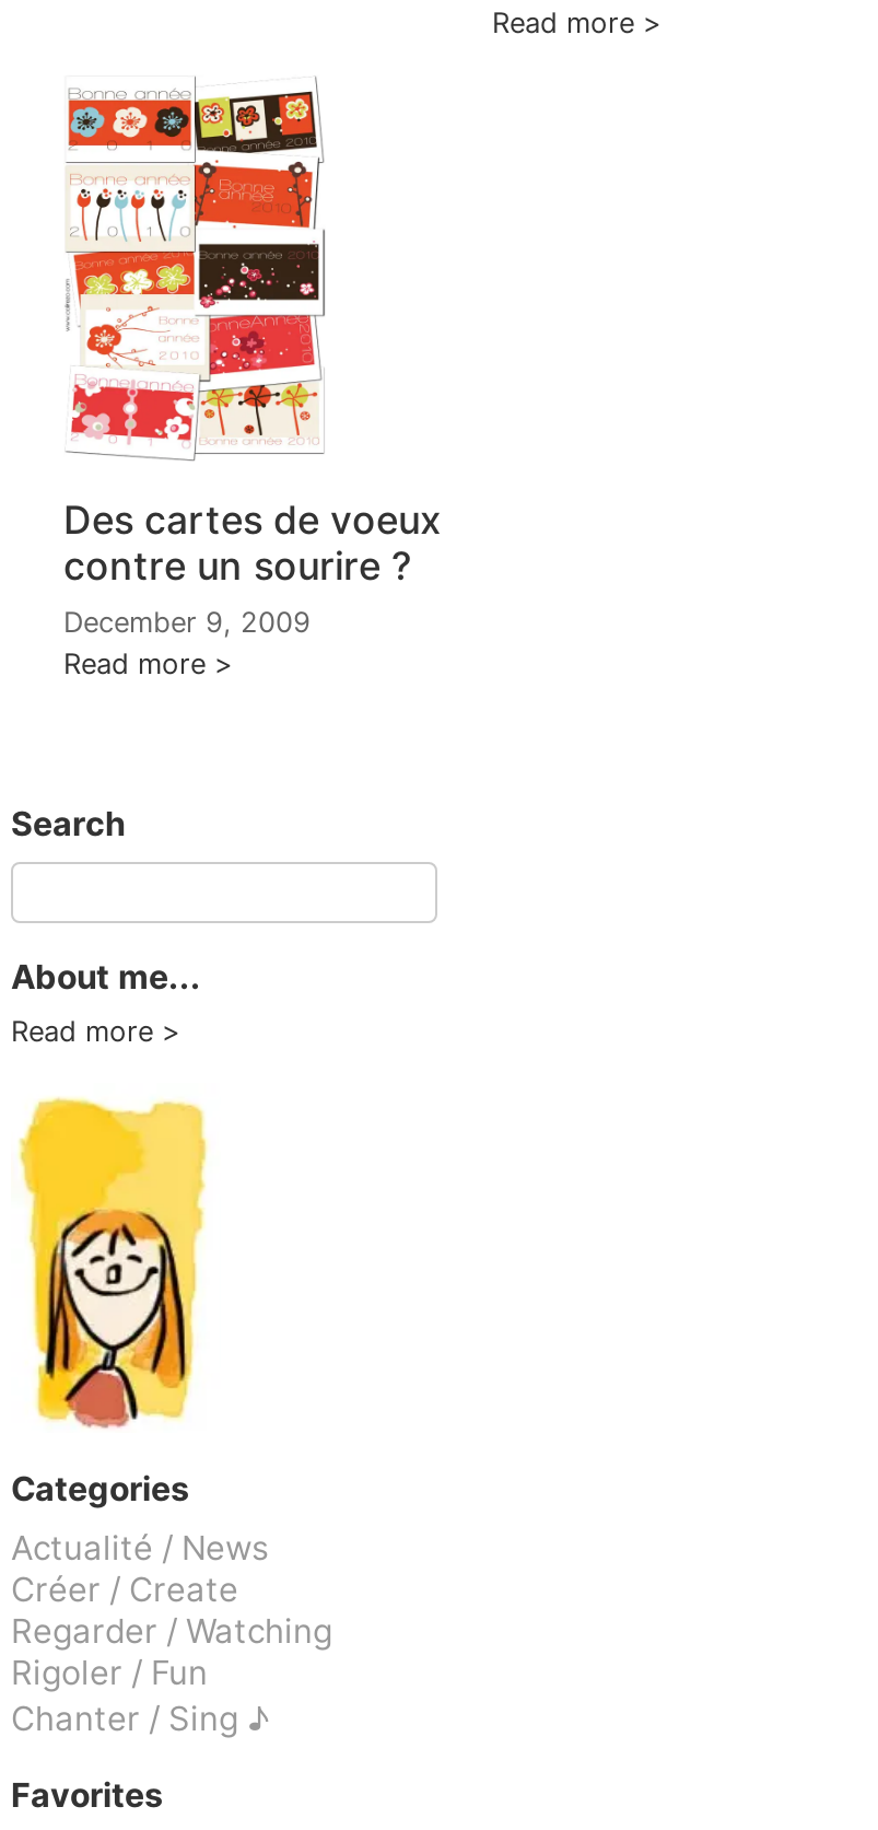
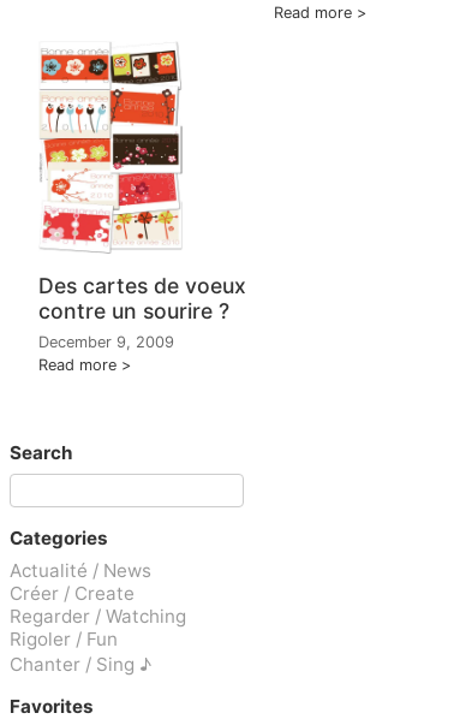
- About me...
- Read more

- [image]
